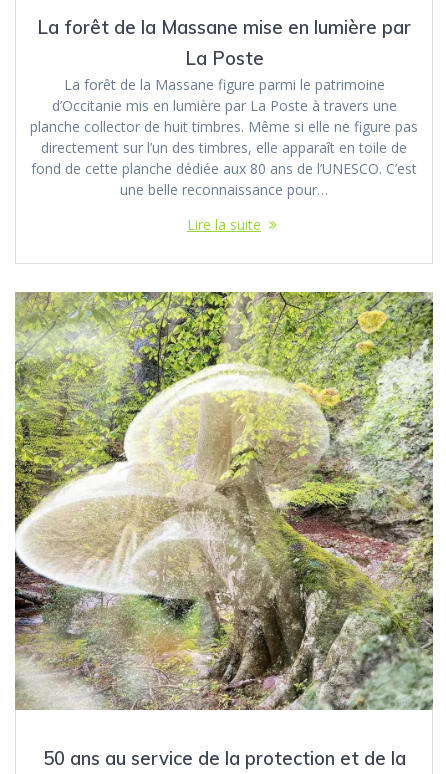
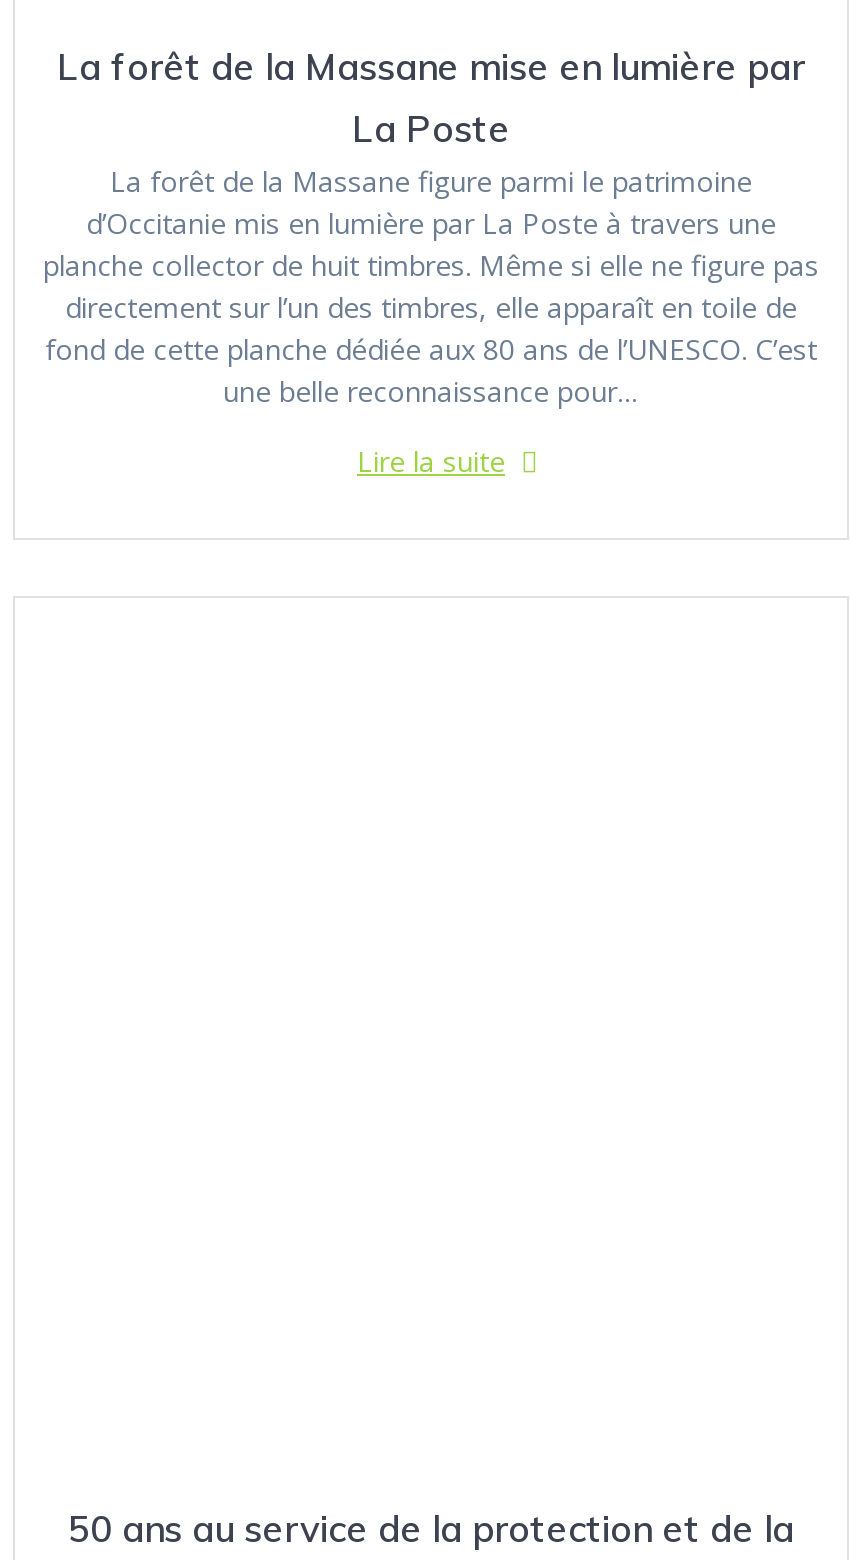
- [image]
